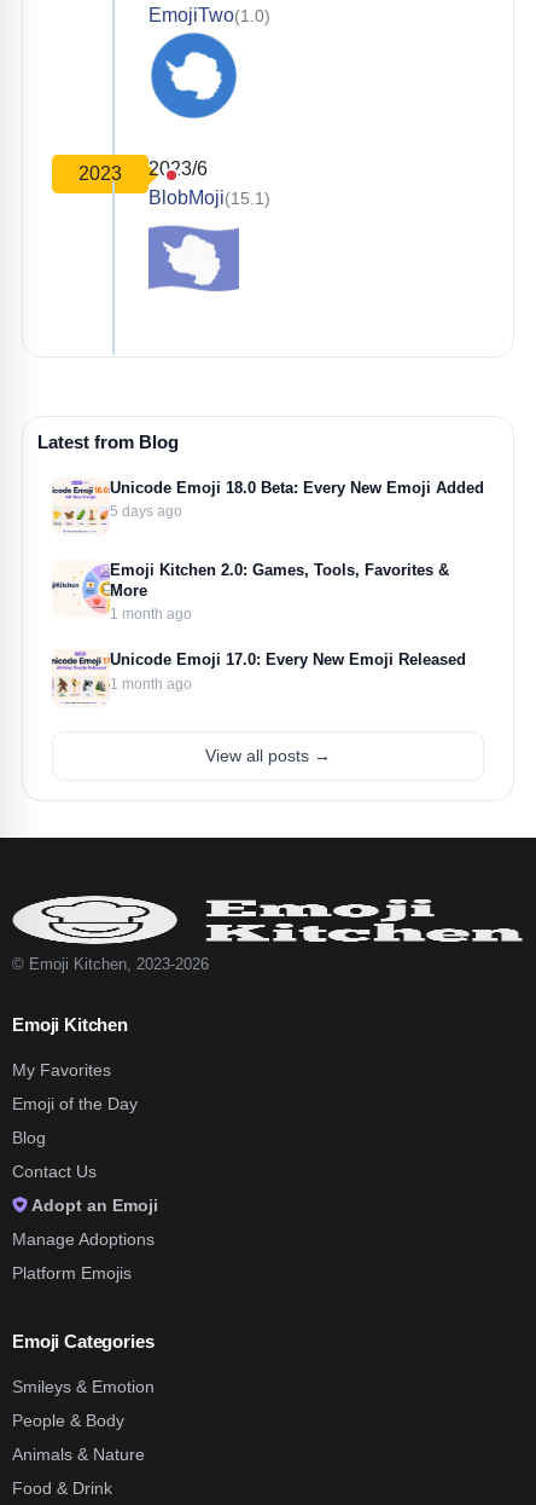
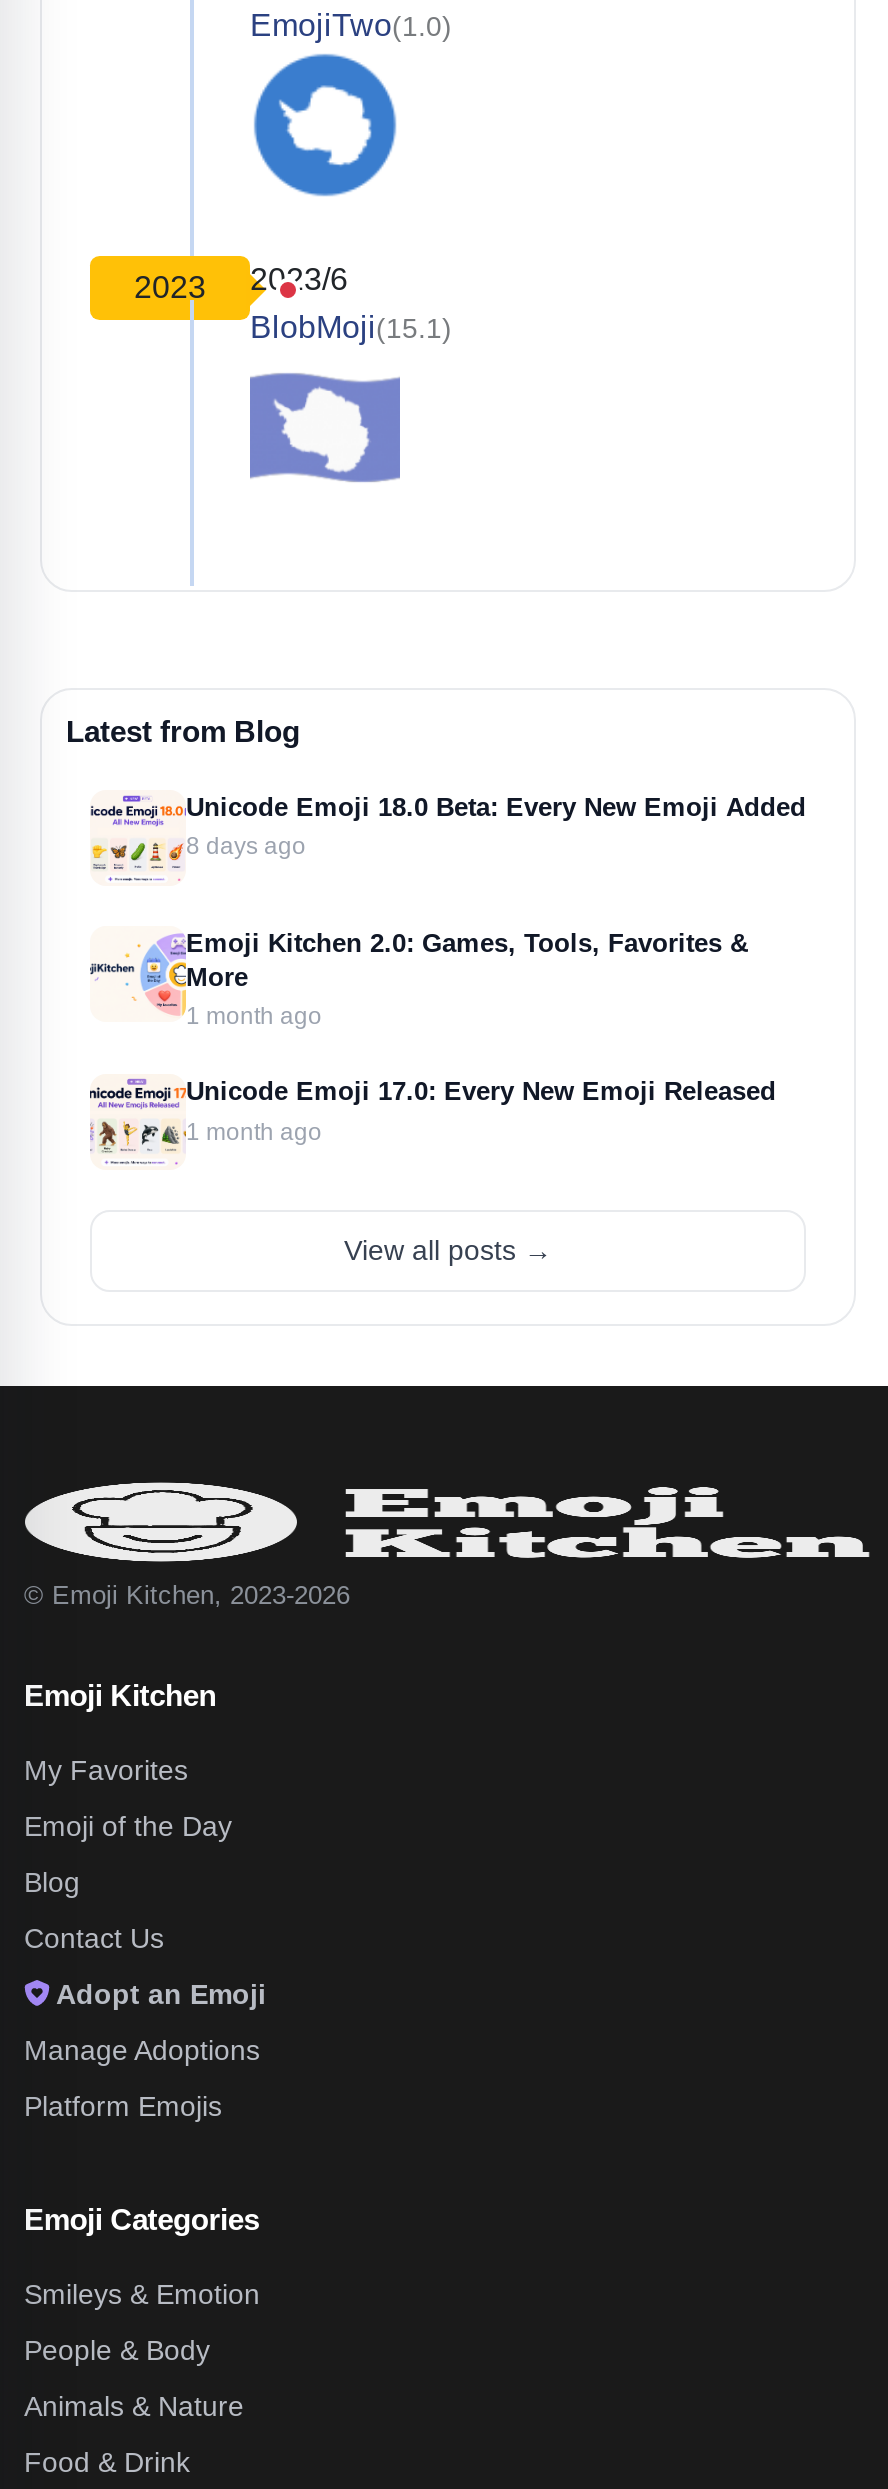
- 5 days ago
+ 8 days ago
